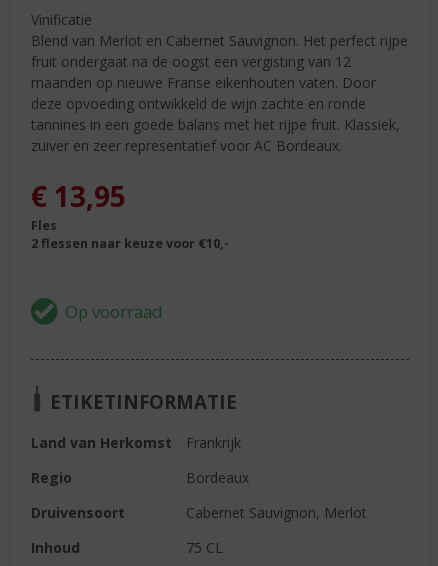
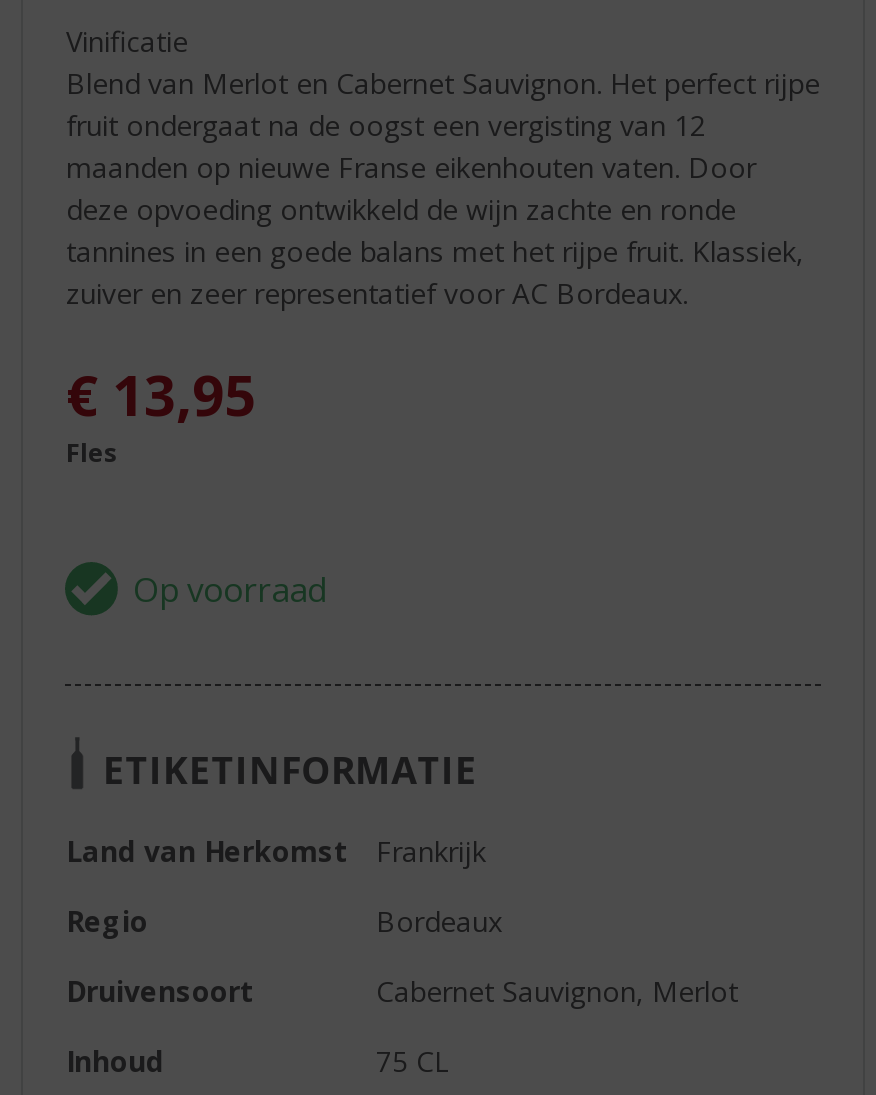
- 2 flessen naar keuze voor €10,-
